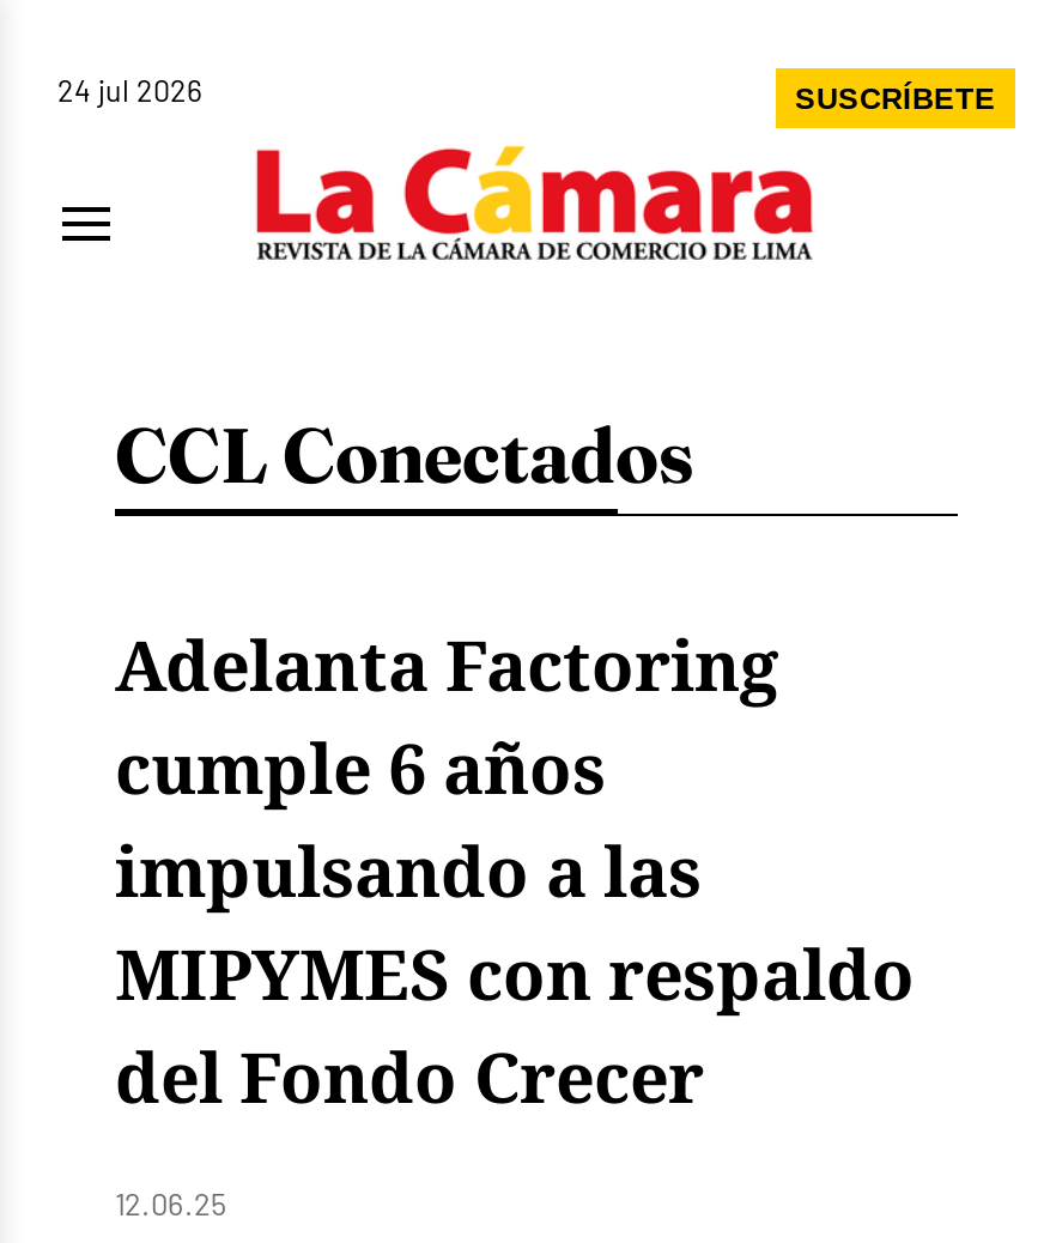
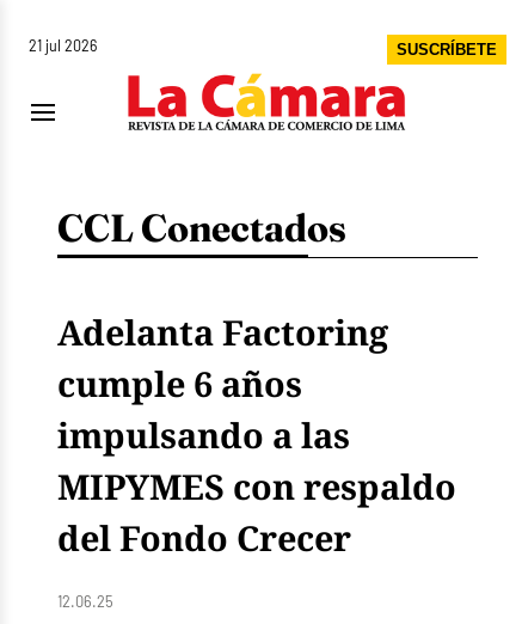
- 24 jul 2026
+ 21 jul 2026
